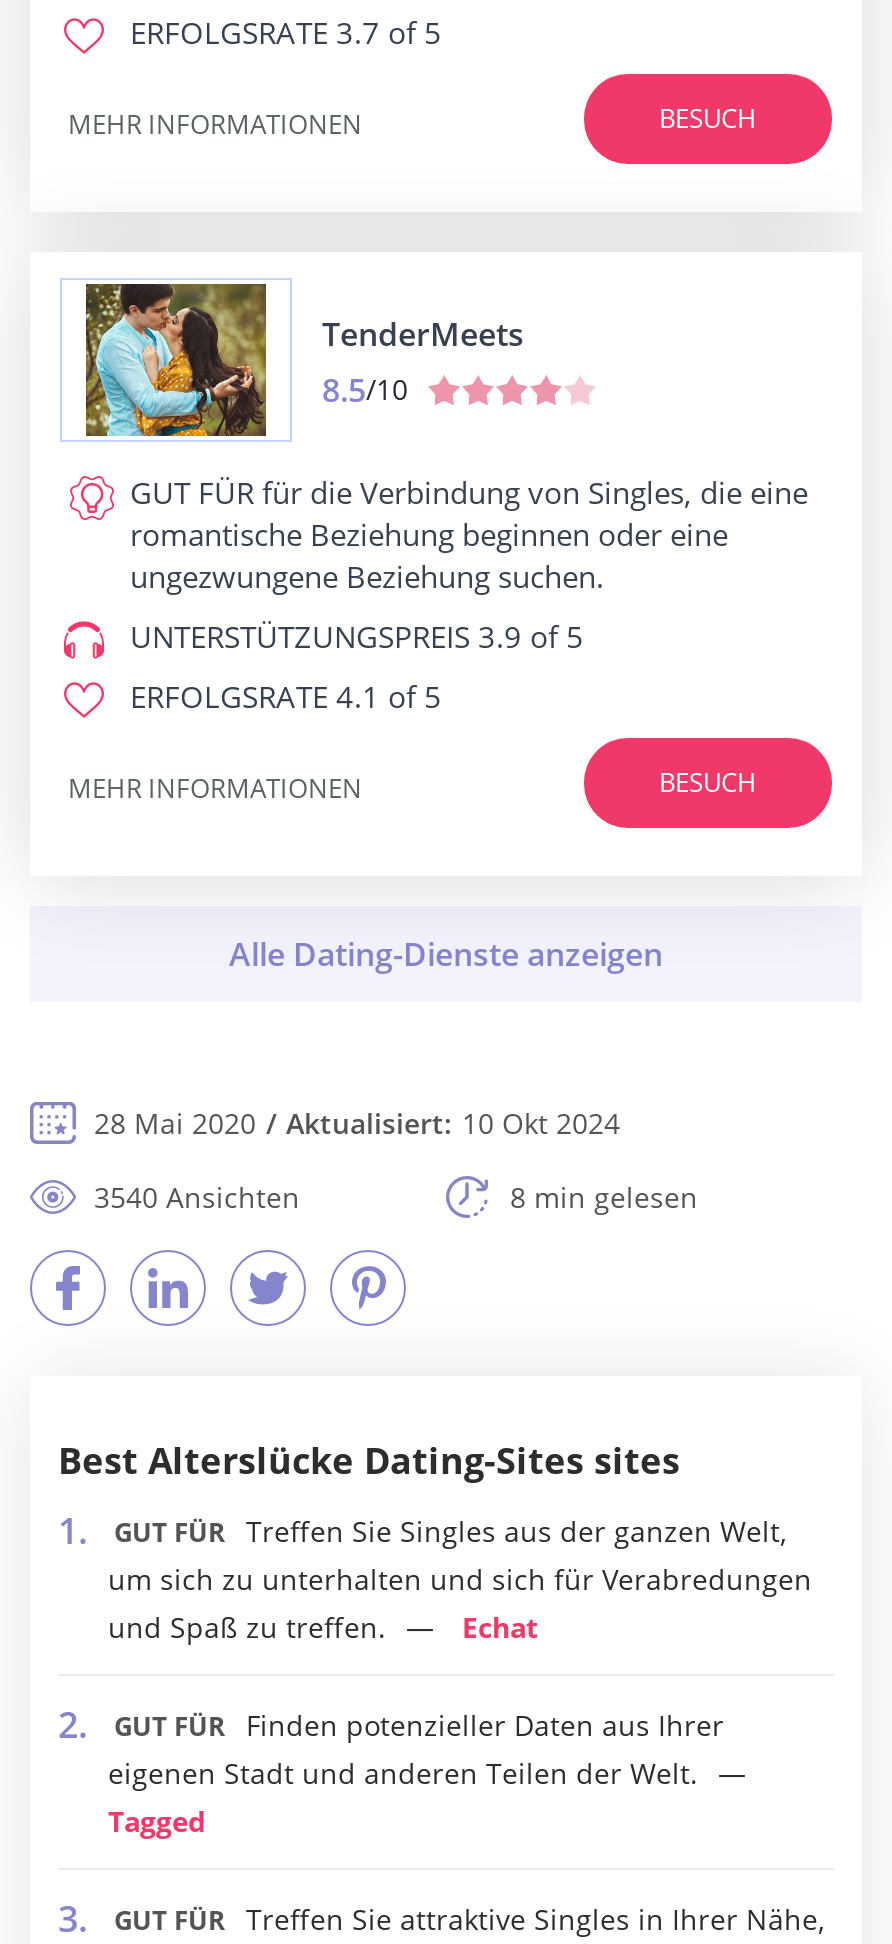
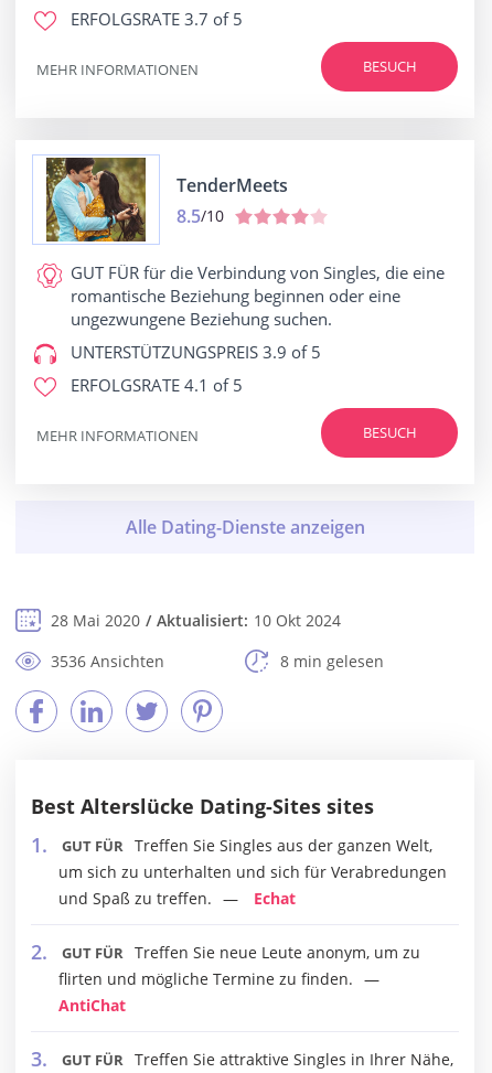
- 3540 Ansichten
+ 3536 Ansichten

- GUT FÜR Finden potenzieller Daten aus Ihrer
- eigenen Stadt und anderen Teilen der Welt.
- Tagged
+ GUT FÜR Treffen Sie neue Leute anonym, um zu
+ flirten und mögliche Termine zu finden.
+ AntiChat
